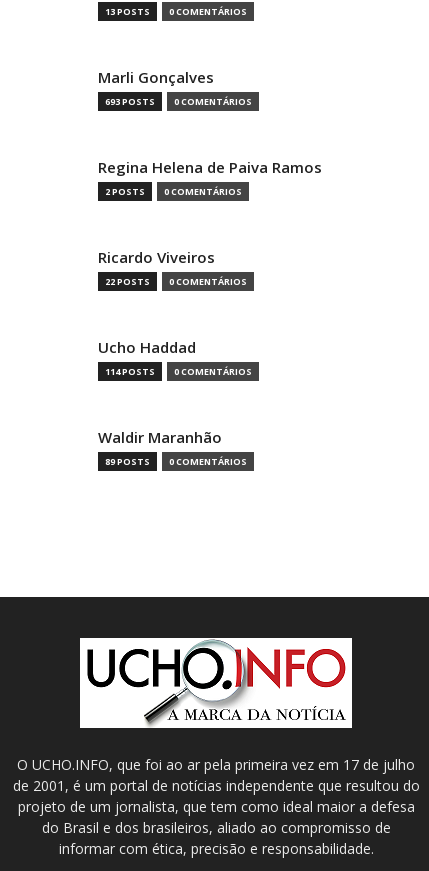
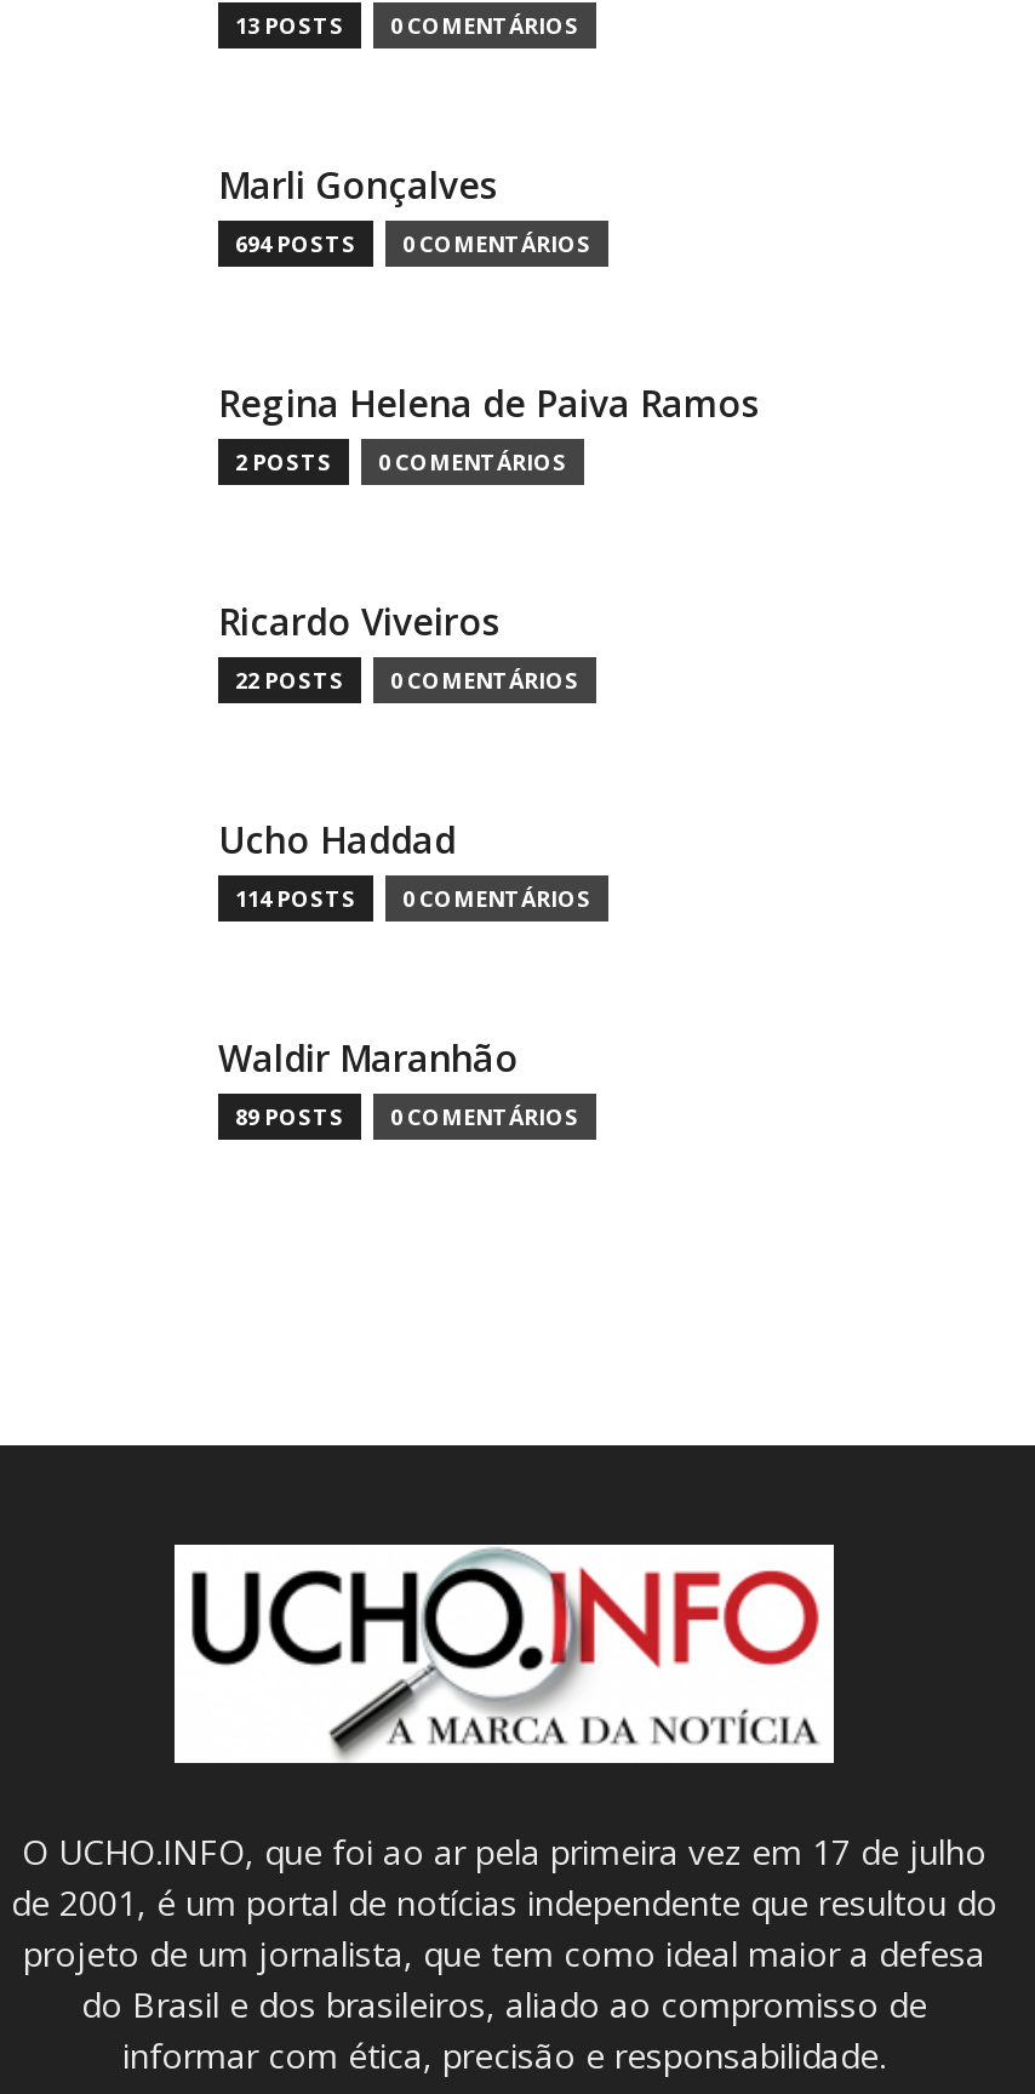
- 693 POSTS 0 COMENTÁRIOS
+ 694 POSTS 0 COMENTÁRIOS
